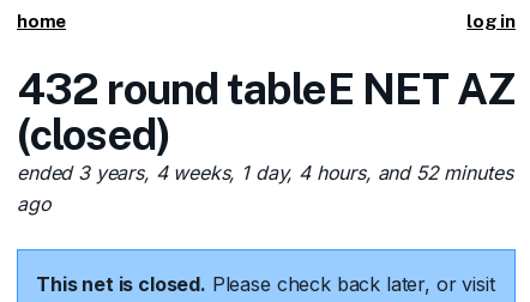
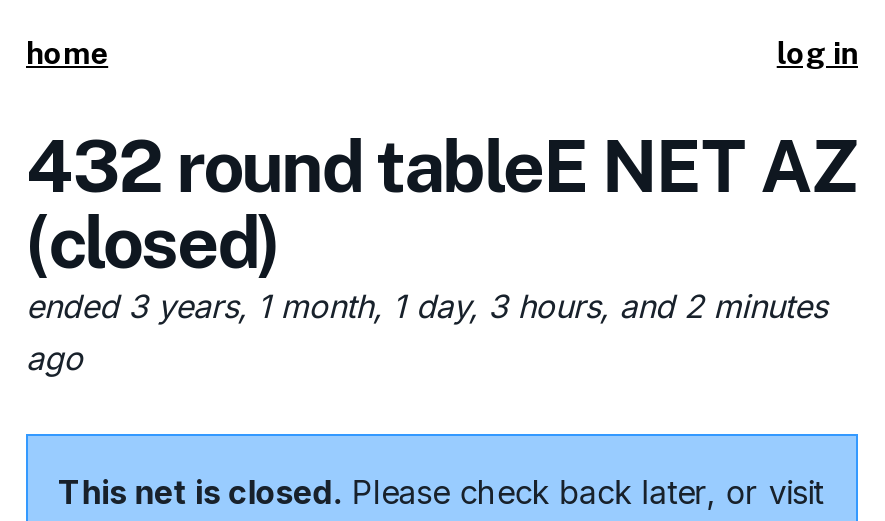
- ended 3 years, 4 weeks, 1 day, 4 hours, and 52 minutes
+ ended 3 years, 1 month, 1 day, 3 hours, and 2 minutes
